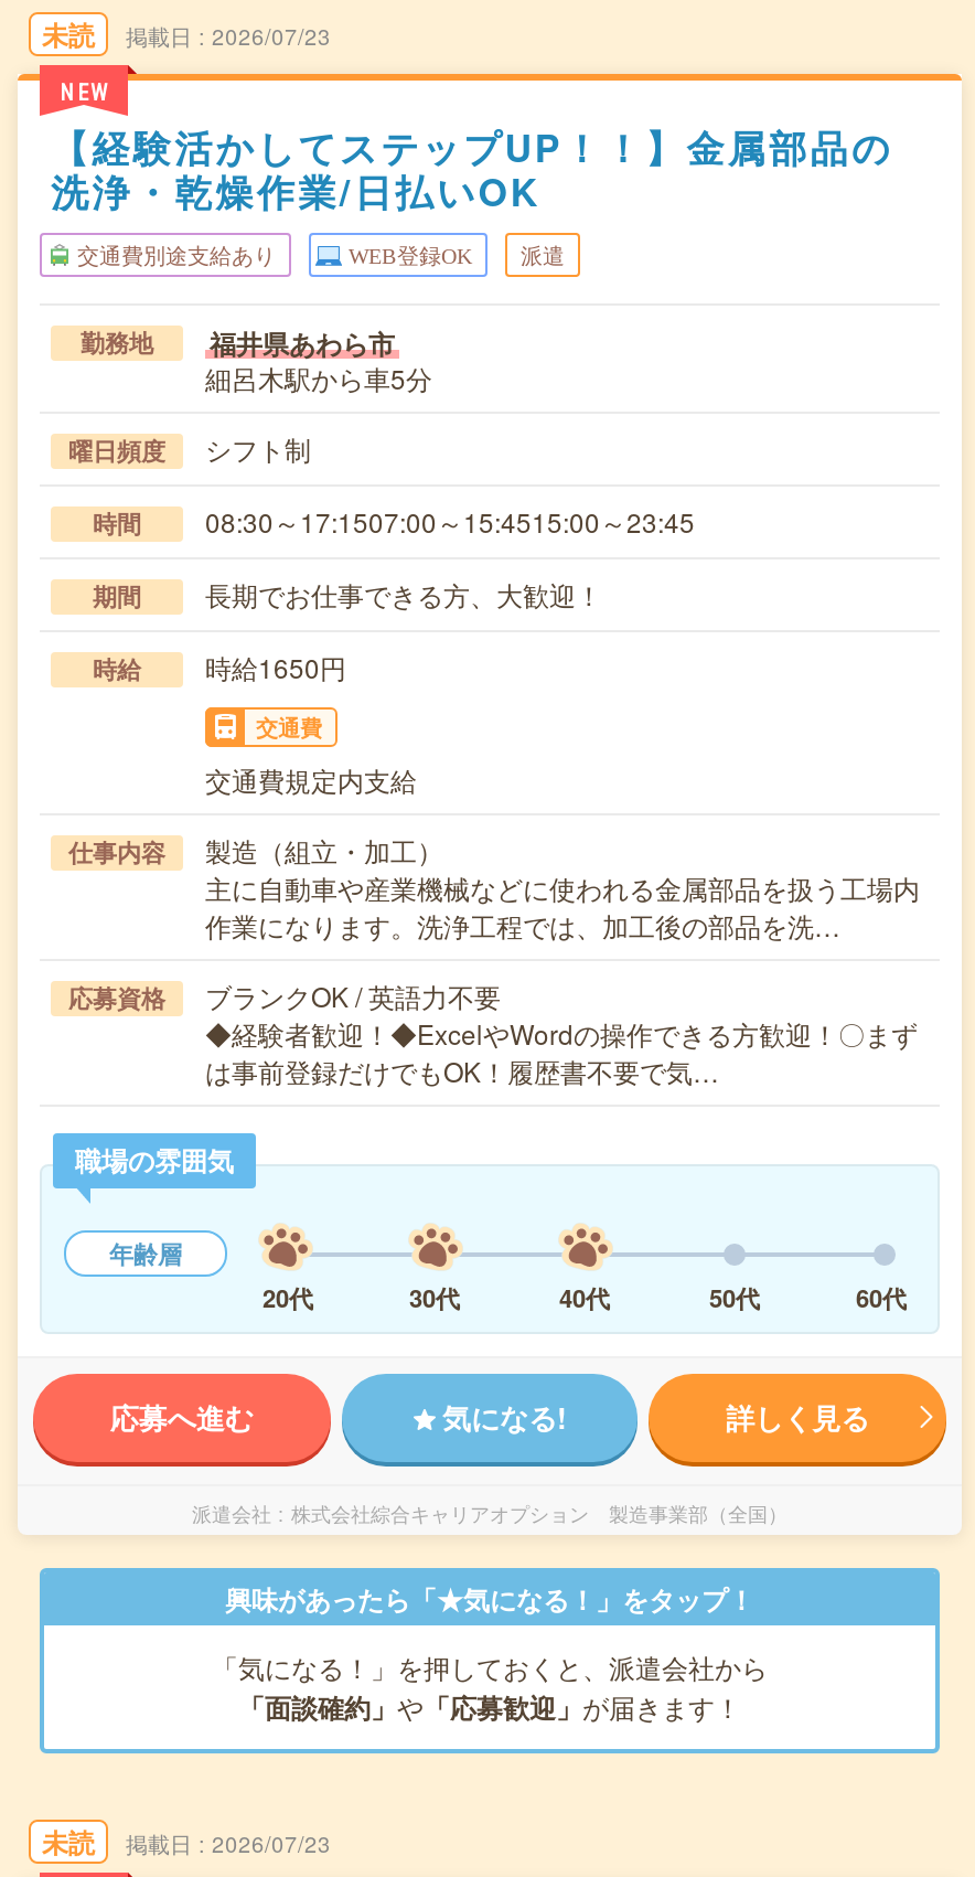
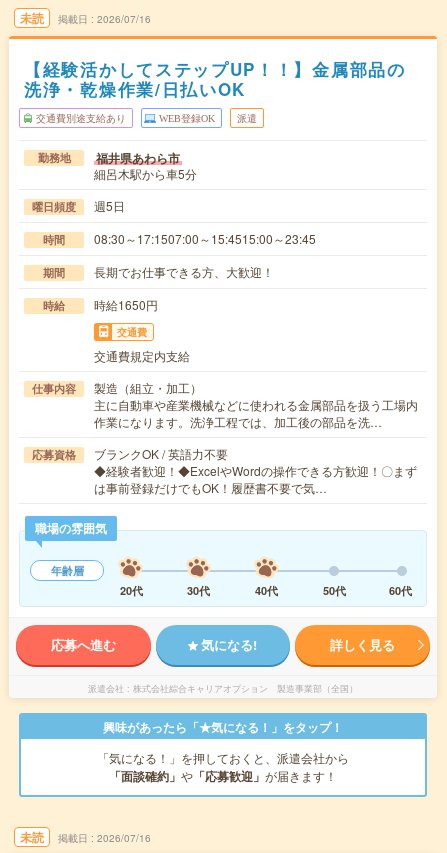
- 2026/07/23
+ 2026/07/16

- NEW

- シフト制
+ 週5日

- 2026/07/23
+ 2026/07/16
